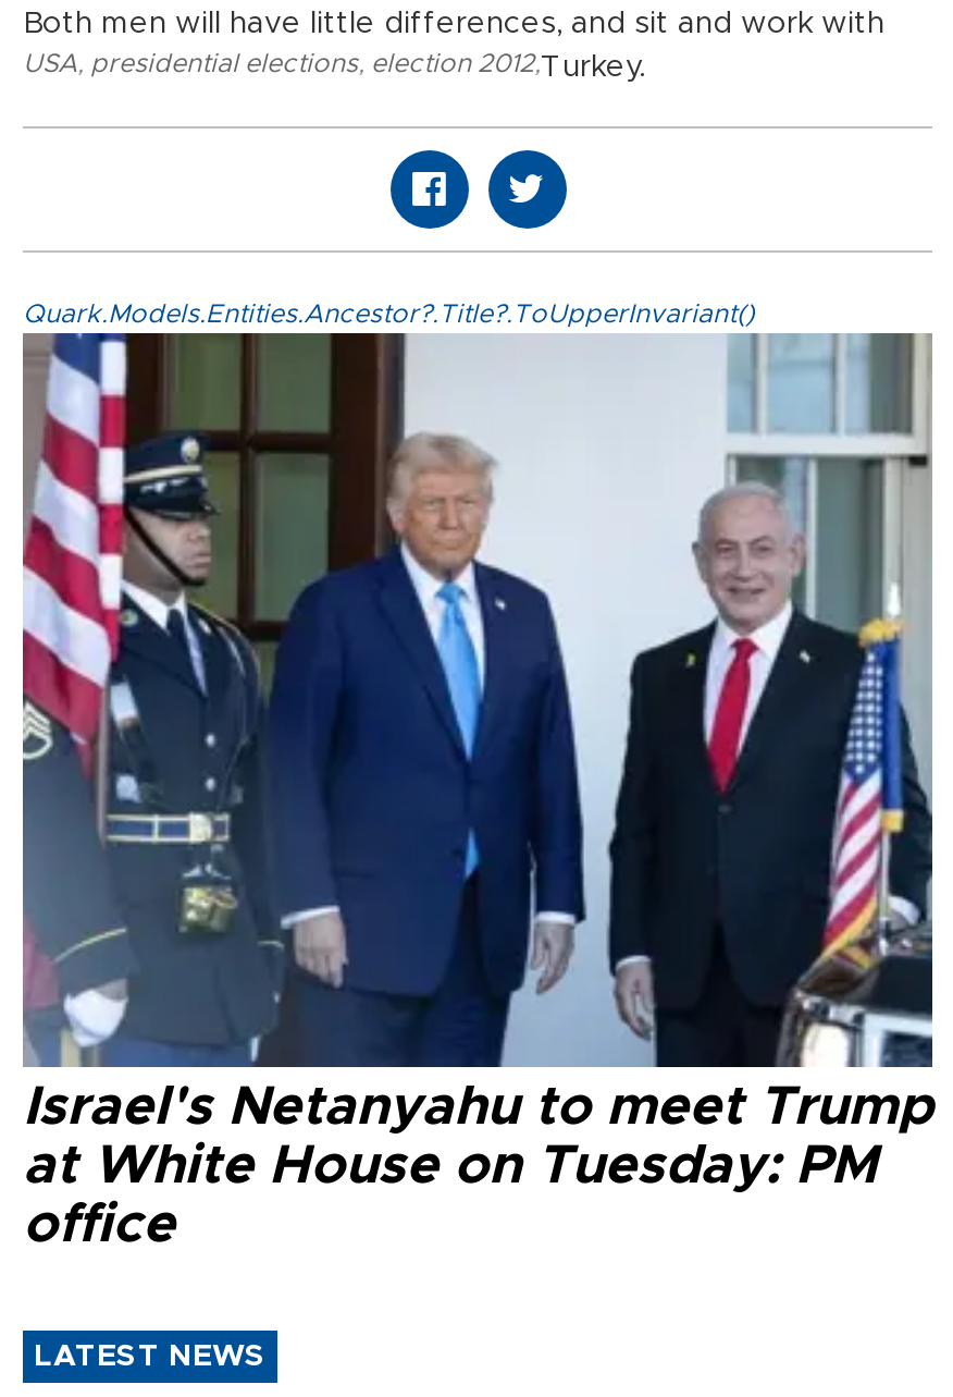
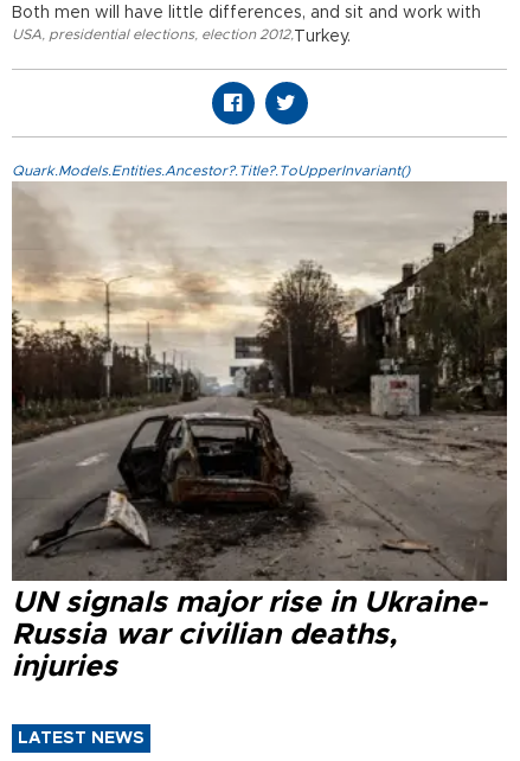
- [image]
- Israel's Netanyahu to meet Trump
- at White House on Tuesday: PM
- office
+ [image]
+ UN signals major rise in Ukraine-
+ Russia war civilian deaths,
+ injuries
